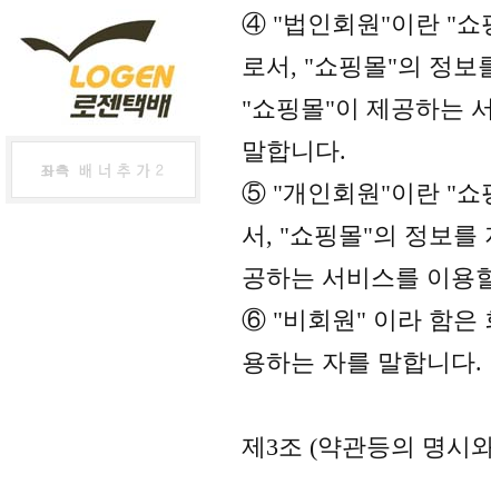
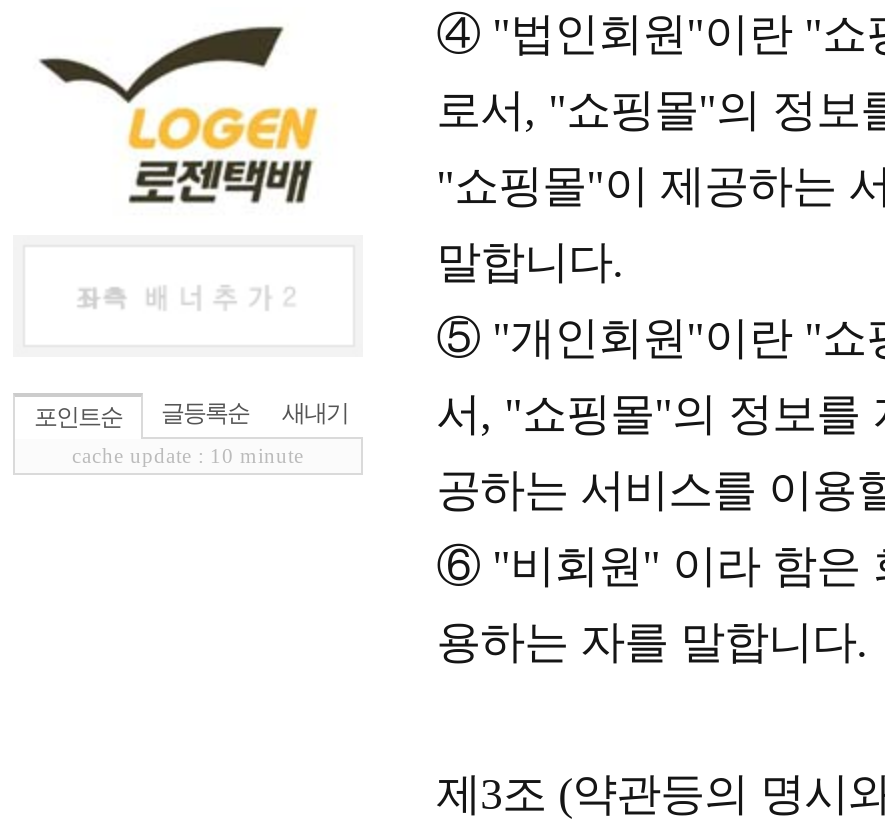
+ 포인트순
+ 글등록순
+ 새내기
+ cache update : 10 minute
